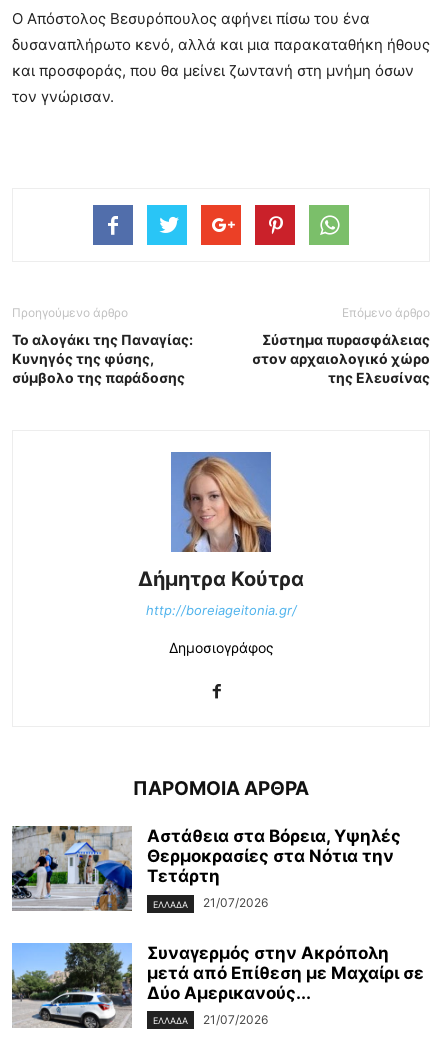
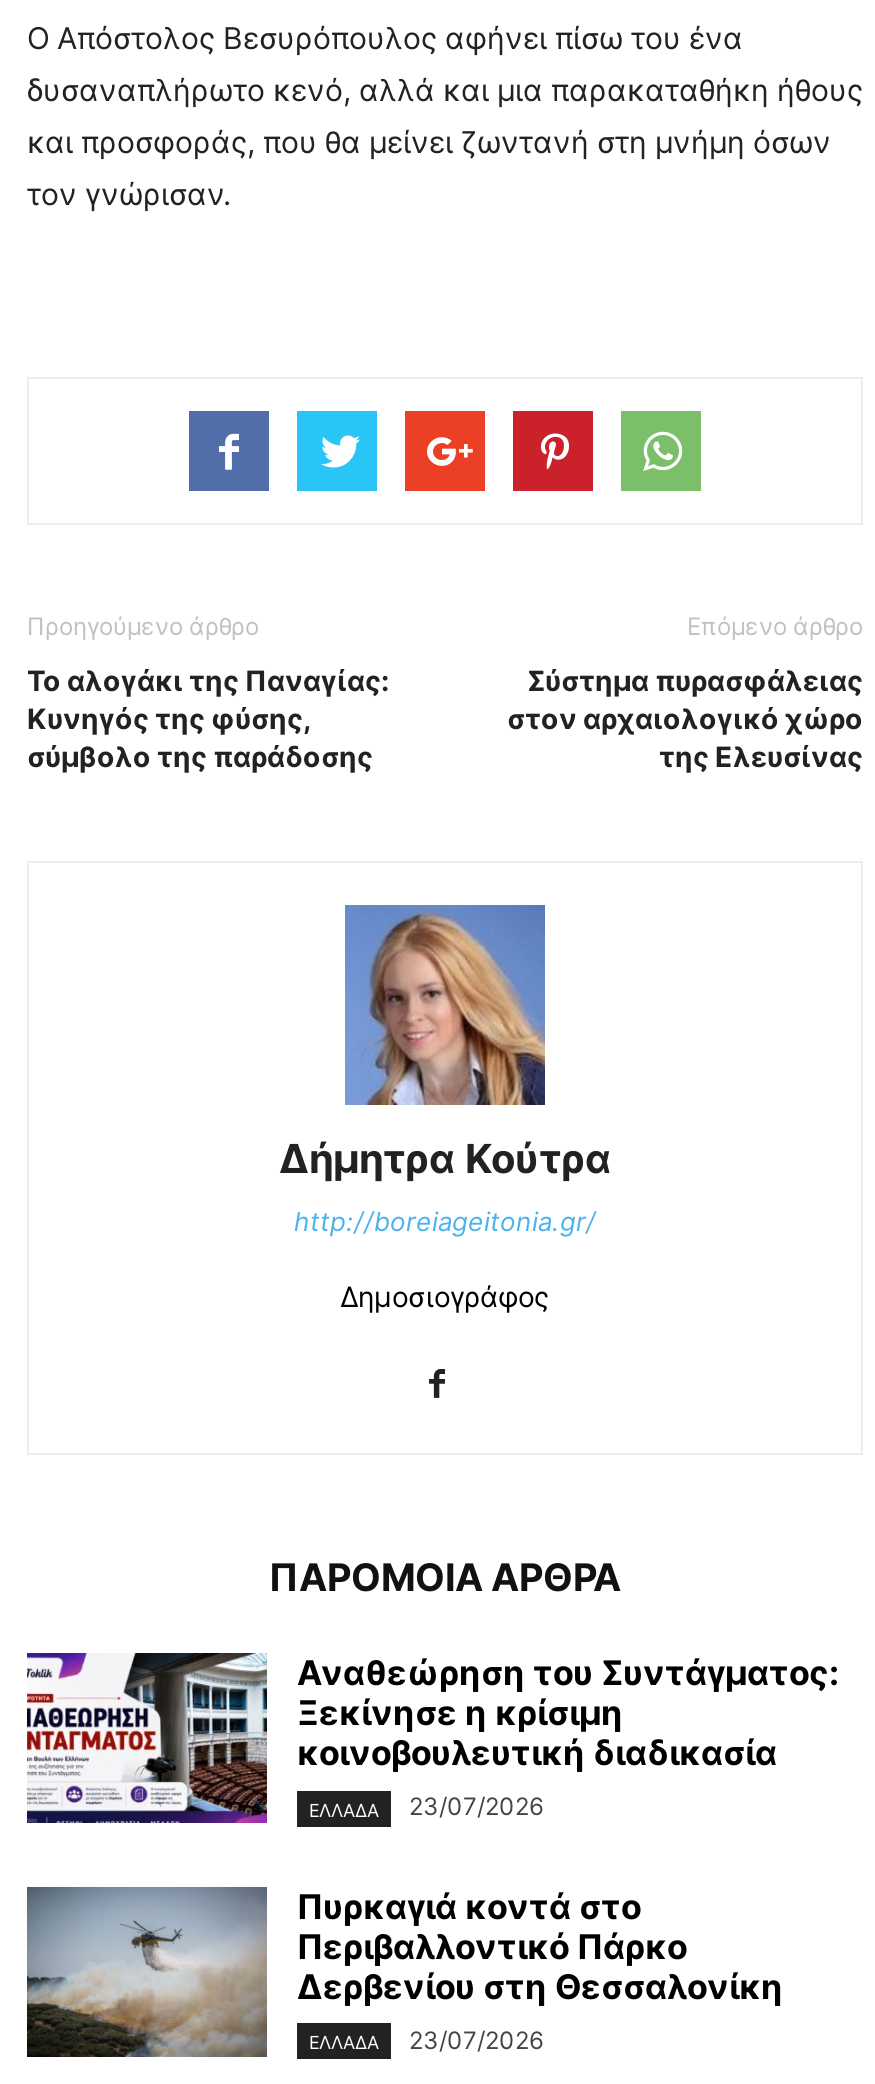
- [image]
- Αστάθεια στα Βόρεια, Υψηλές
- Θερμοκρασίες στα Νότια την
- Τετάρτη
+ [image]
+ Αναθεώρηση του Συντάγματος:
+ Ξεκίνησε η κρίσιμη
+ κοινοβουλευτική διαδικασία

- ΕΛΛΑΔΑ 21/07/2026
+ ΕΛΛΑΔΑ 23/07/2026

- [image]
- Συναγερμός στην Ακρόπολη
- μετά από Επίθεση με Μαχαίρι σε
- Δύο Αμερικανούς...
+ [image]
+ Πυρκαγιά κοντά στο
+ Περιβαλλοντικό Πάρκο
+ Δερβενίου στη Θεσσαλονίκη

- ΕΛΛΑΔΑ 21/07/2026
+ ΕΛΛΑΔΑ 23/07/2026
